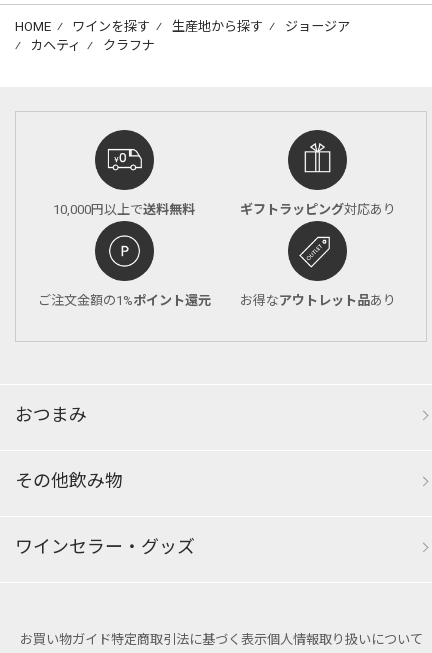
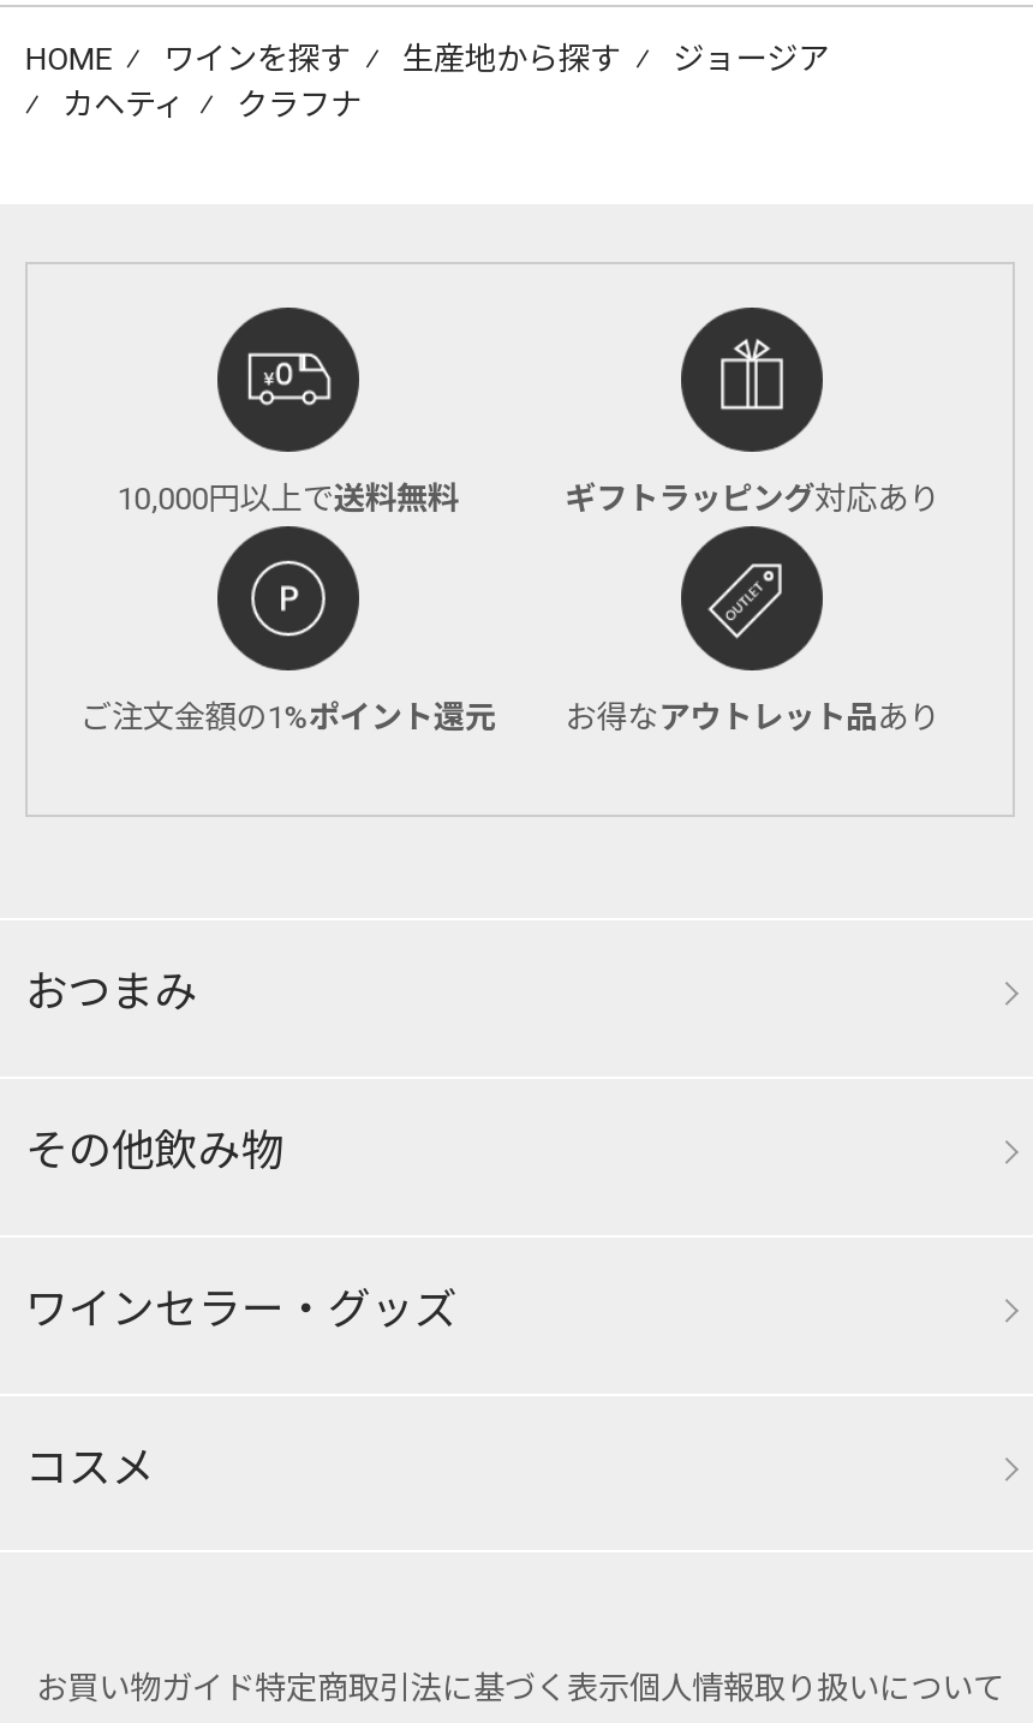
+ コスメ
